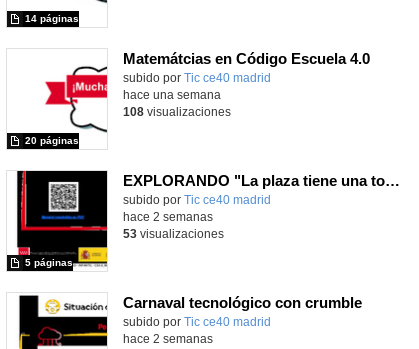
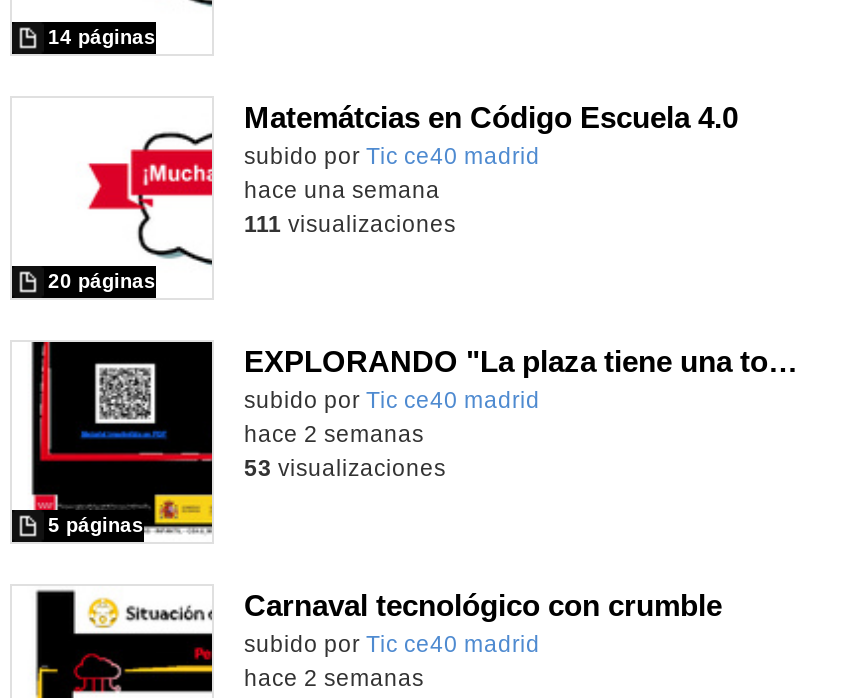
- 108 visualizaciones
+ 111 visualizaciones
